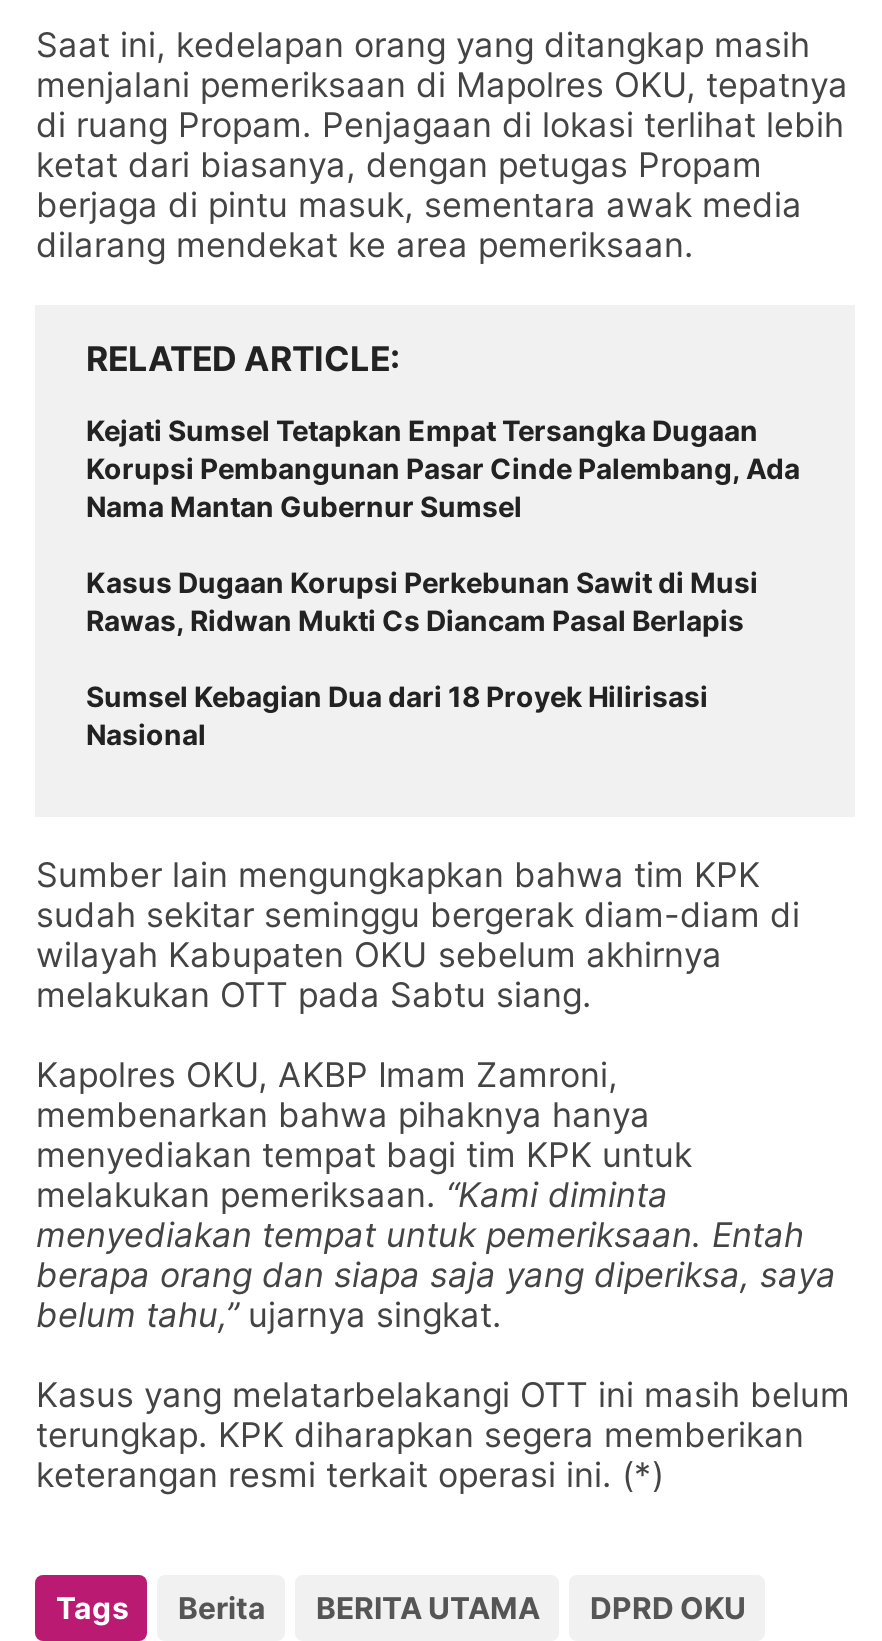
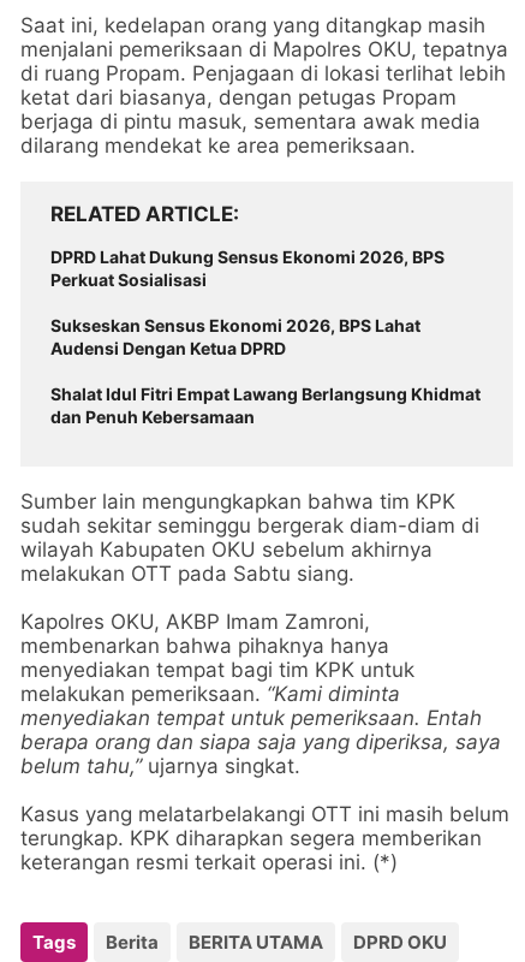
- Kejati Sumsel Tetapkan Empat Tersangka Dugaan
- Korupsi Pembangunan Pasar Cinde Palembang, Ada
- Nama Mantan Gubernur Sumsel
+ DPRD Lahat Dukung Sensus Ekonomi 2026, BPS
+ Perkuat Sosialisasi

- Kasus Dugaan Korupsi Perkebunan Sawit di Musi
- Rawas, Ridwan Mukti Cs Diancam Pasal Berlapis
+ Sukseskan Sensus Ekonomi 2026, BPS Lahat
+ Audensi Dengan Ketua DPRD

- Sumsel Kebagian Dua dari 18 Proyek Hilirisasi
- Nasional
+ Shalat Idul Fitri Empat Lawang Berlangsung Khidmat
+ dan Penuh Kebersamaan
